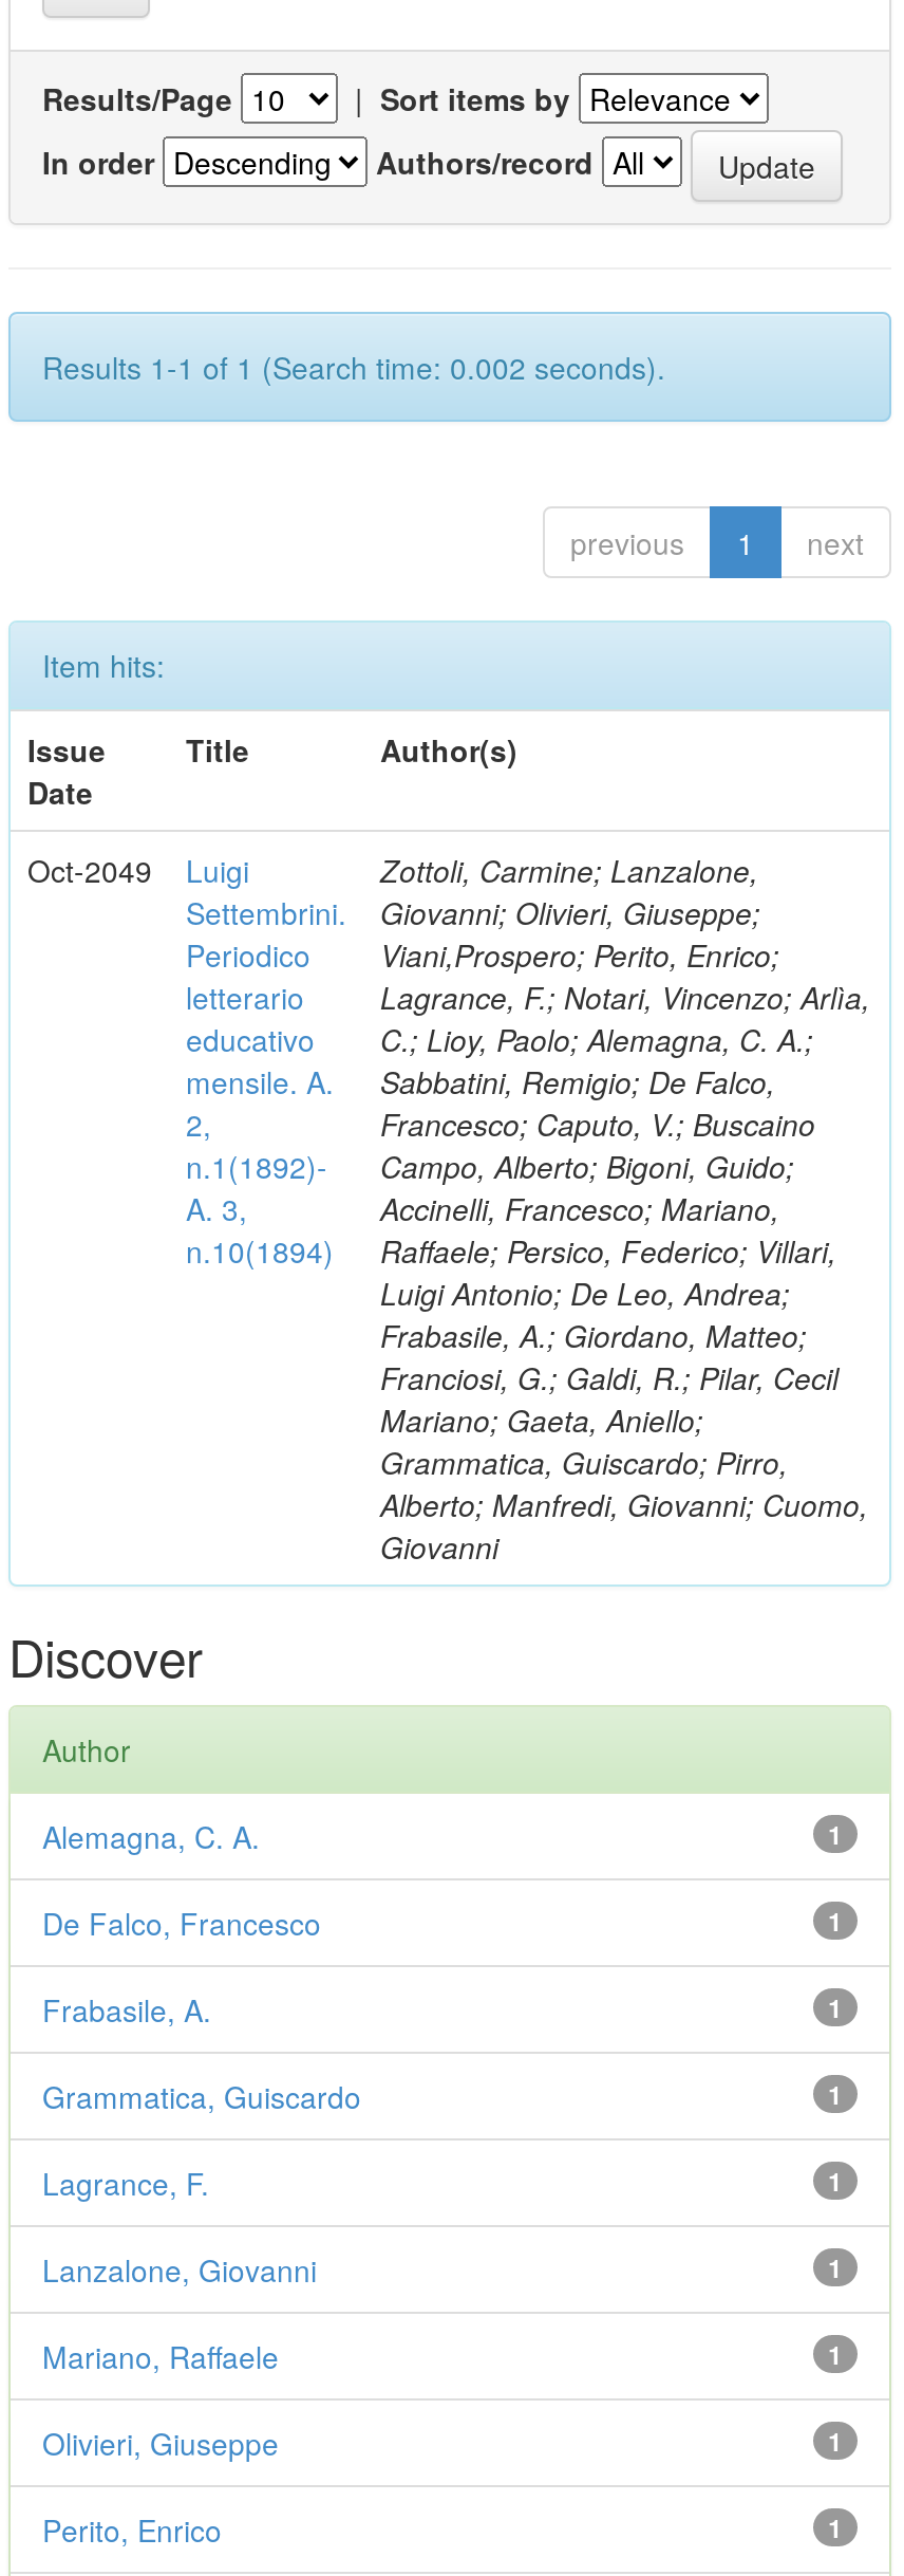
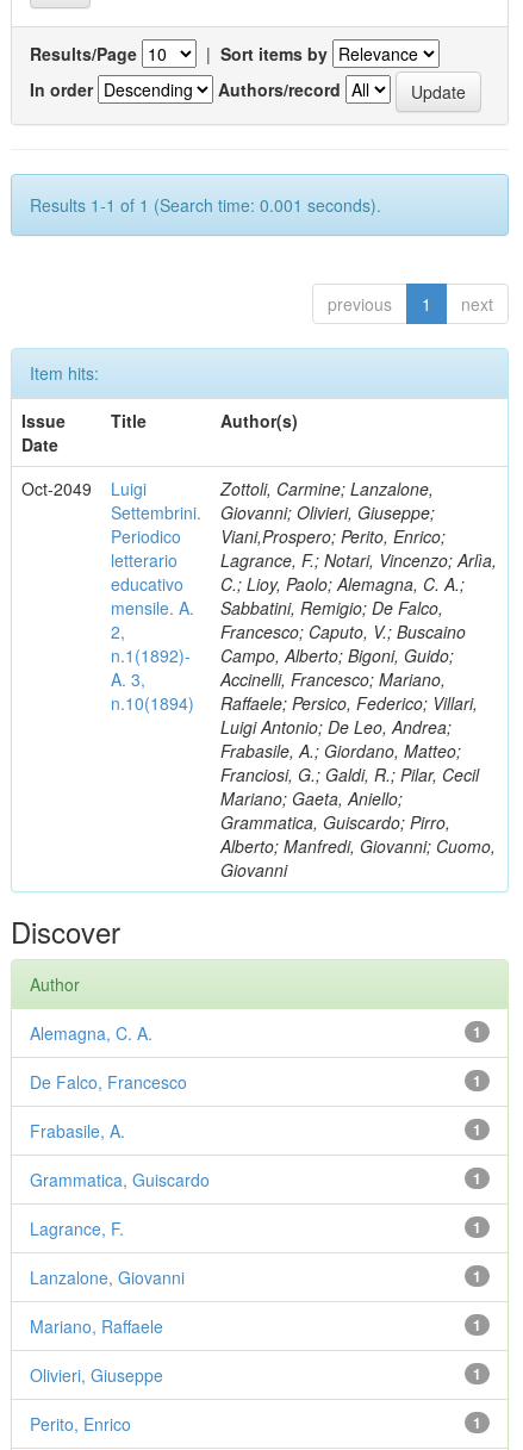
- Results 1-1 of 1 (Search time: 0.002 seconds).
+ Results 1-1 of 1 (Search time: 0.001 seconds).
